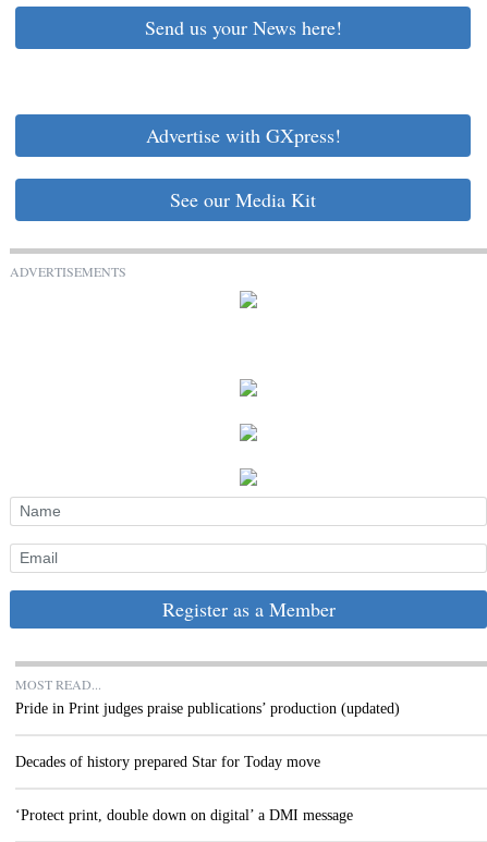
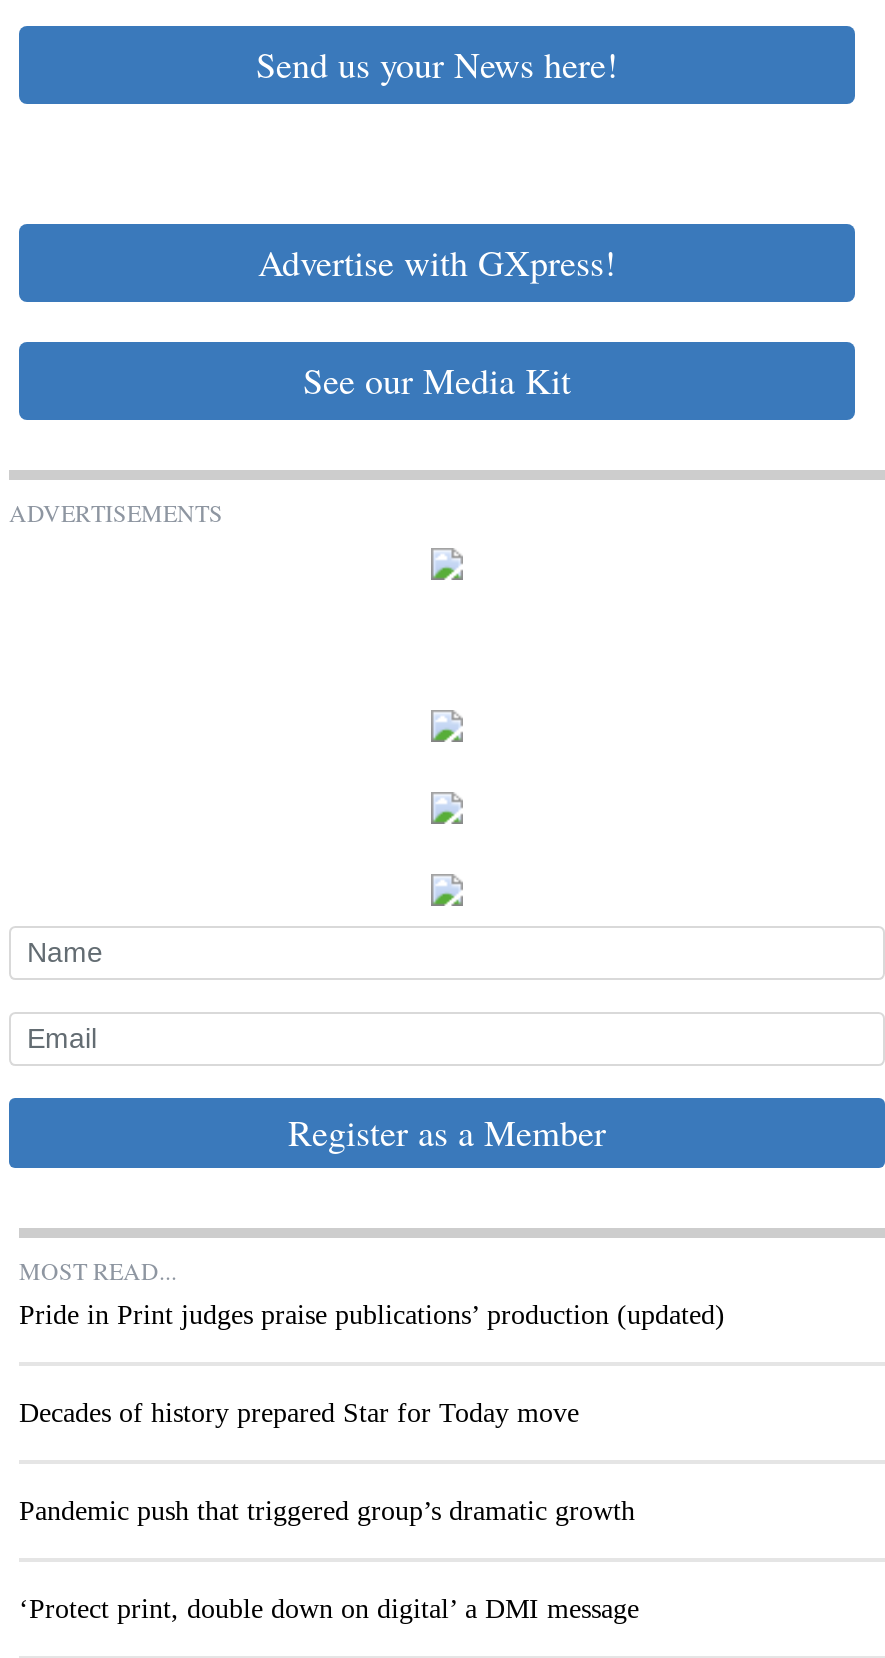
+ Pandemic push that triggered group’s dramatic growth
